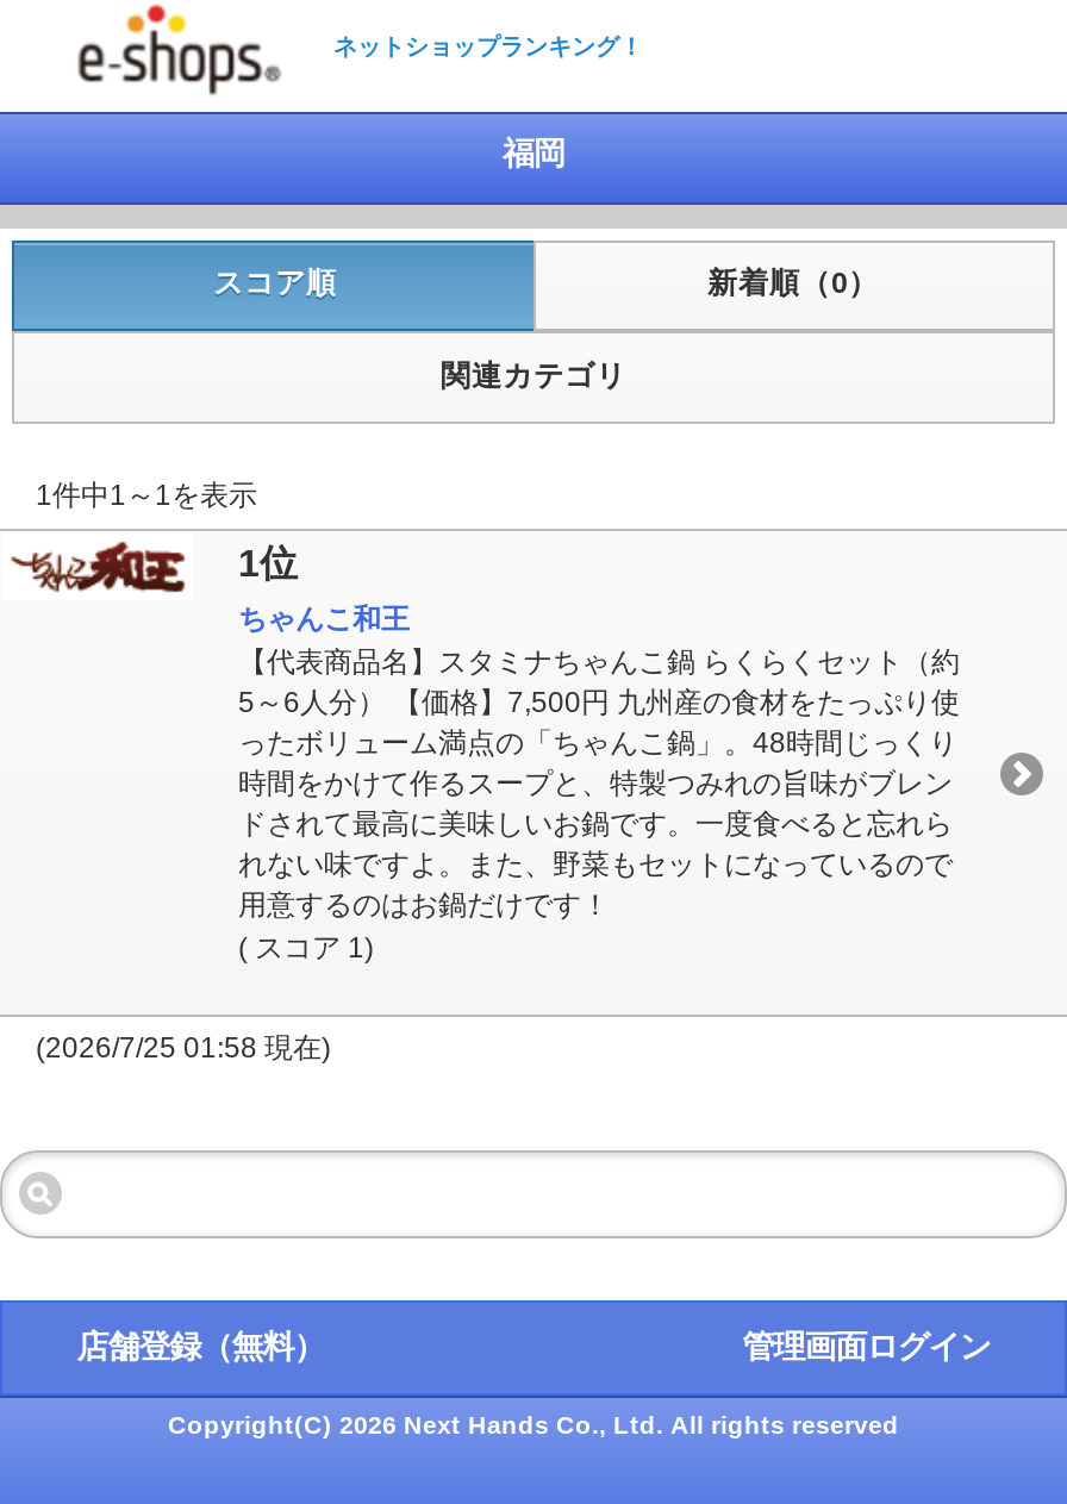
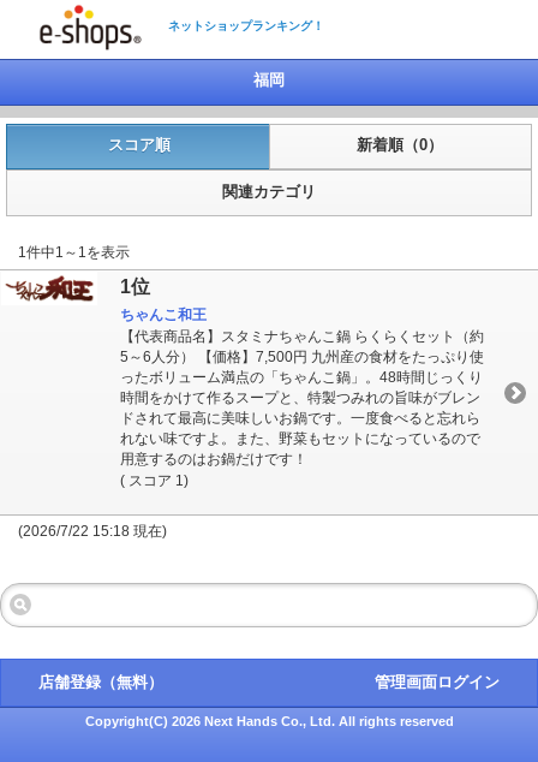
- (2026/7/25 01:58 現在)
+ (2026/7/22 15:18 現在)
